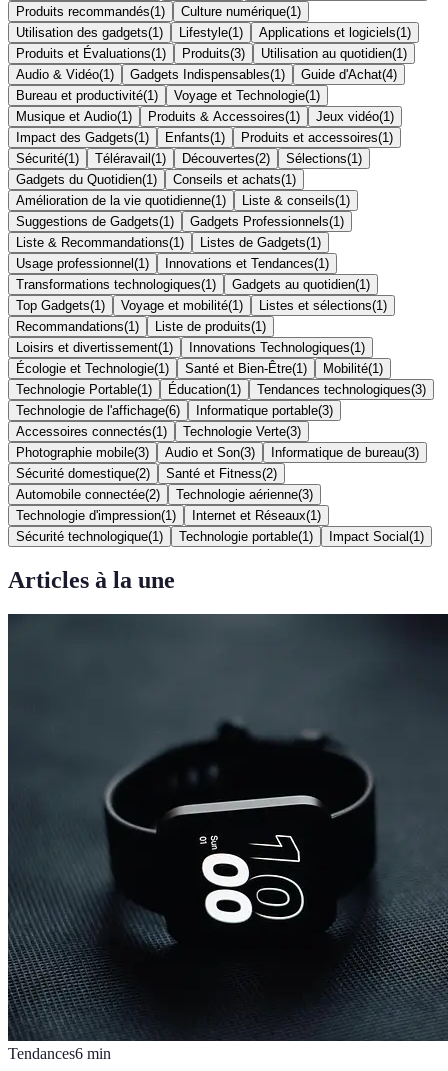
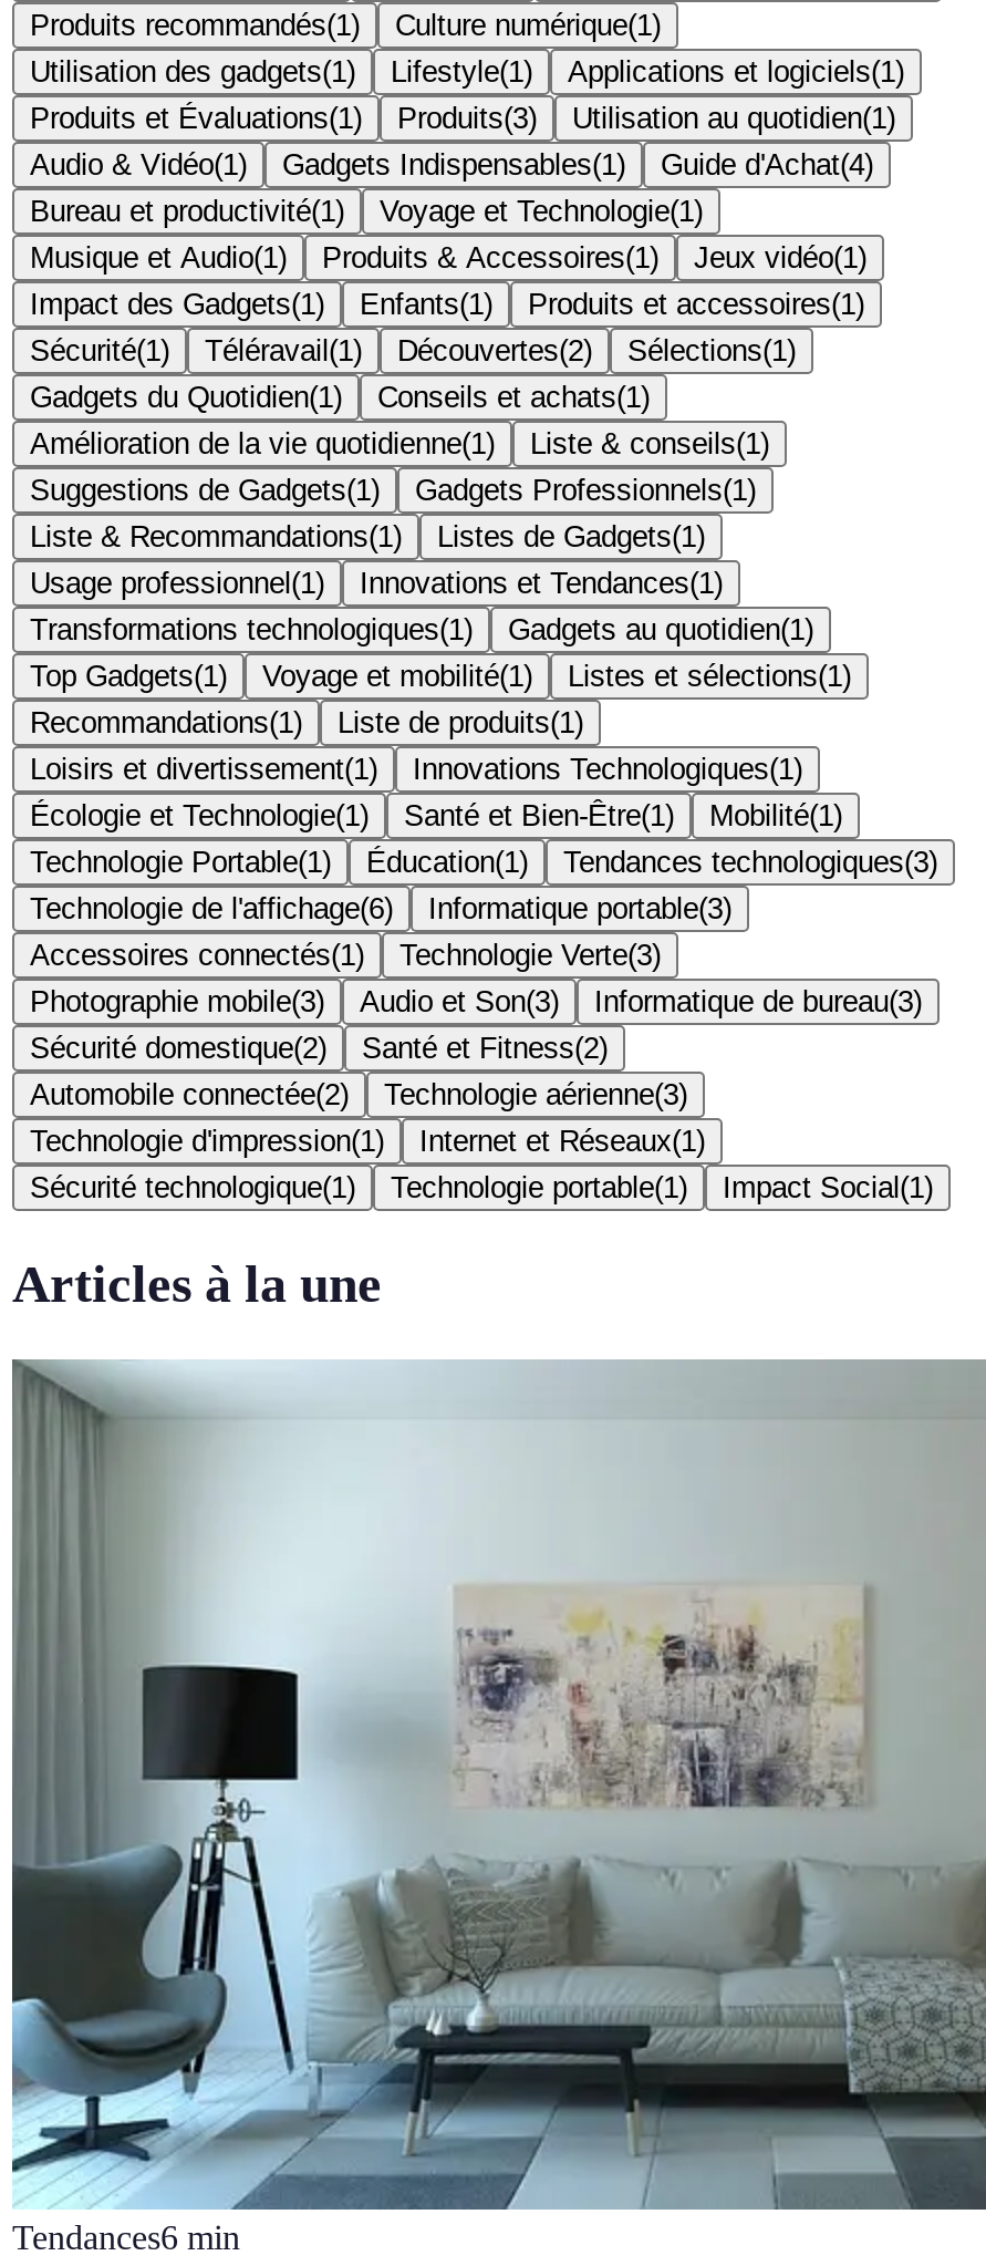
- [image]
+ [image]
